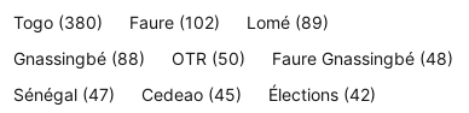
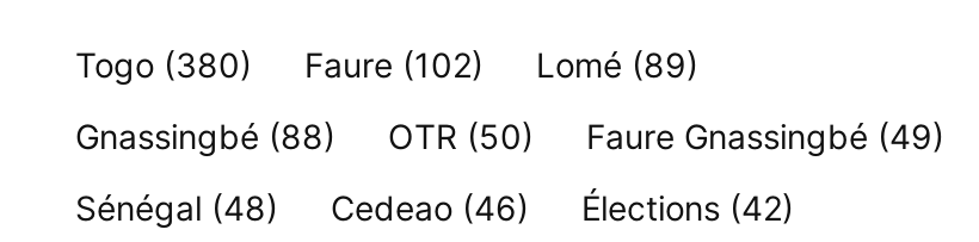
- Faure Gnassingbé (48)
+ Faure Gnassingbé (49)

- Sénégal (47)
+ Sénégal (48)

- Cedeao (45)
+ Cedeao (46)
